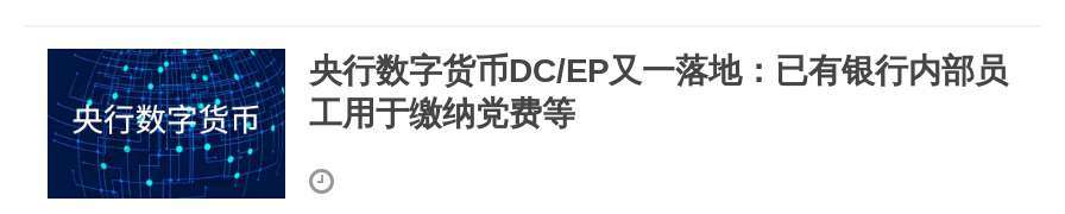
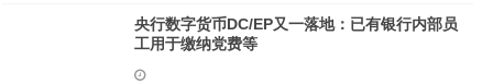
- [image]
